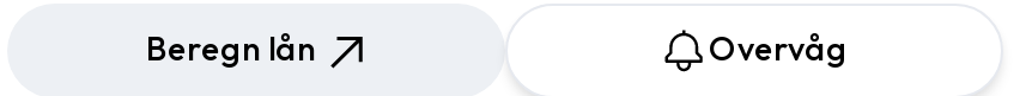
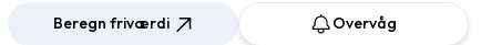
- Beregn lån
+ Beregn friværdi
